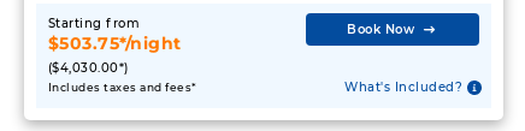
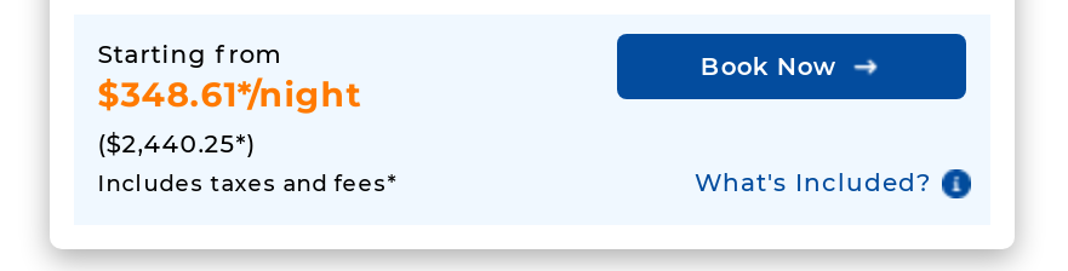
- $503.75*/night
- ($4,030.00*)
+ $348.61*/night
+ ($2,440.25*)
